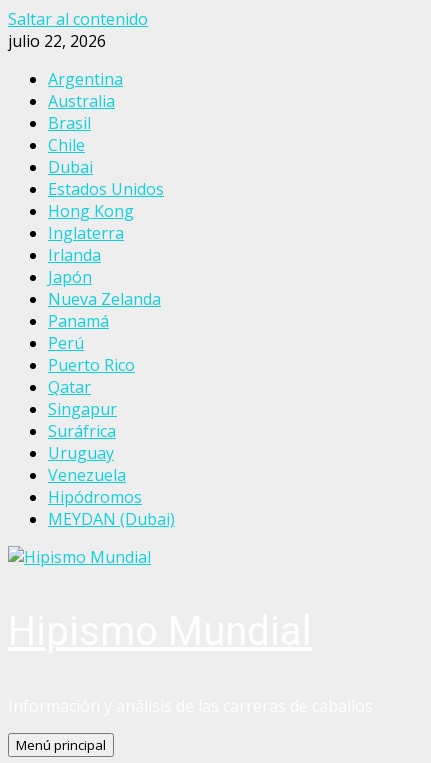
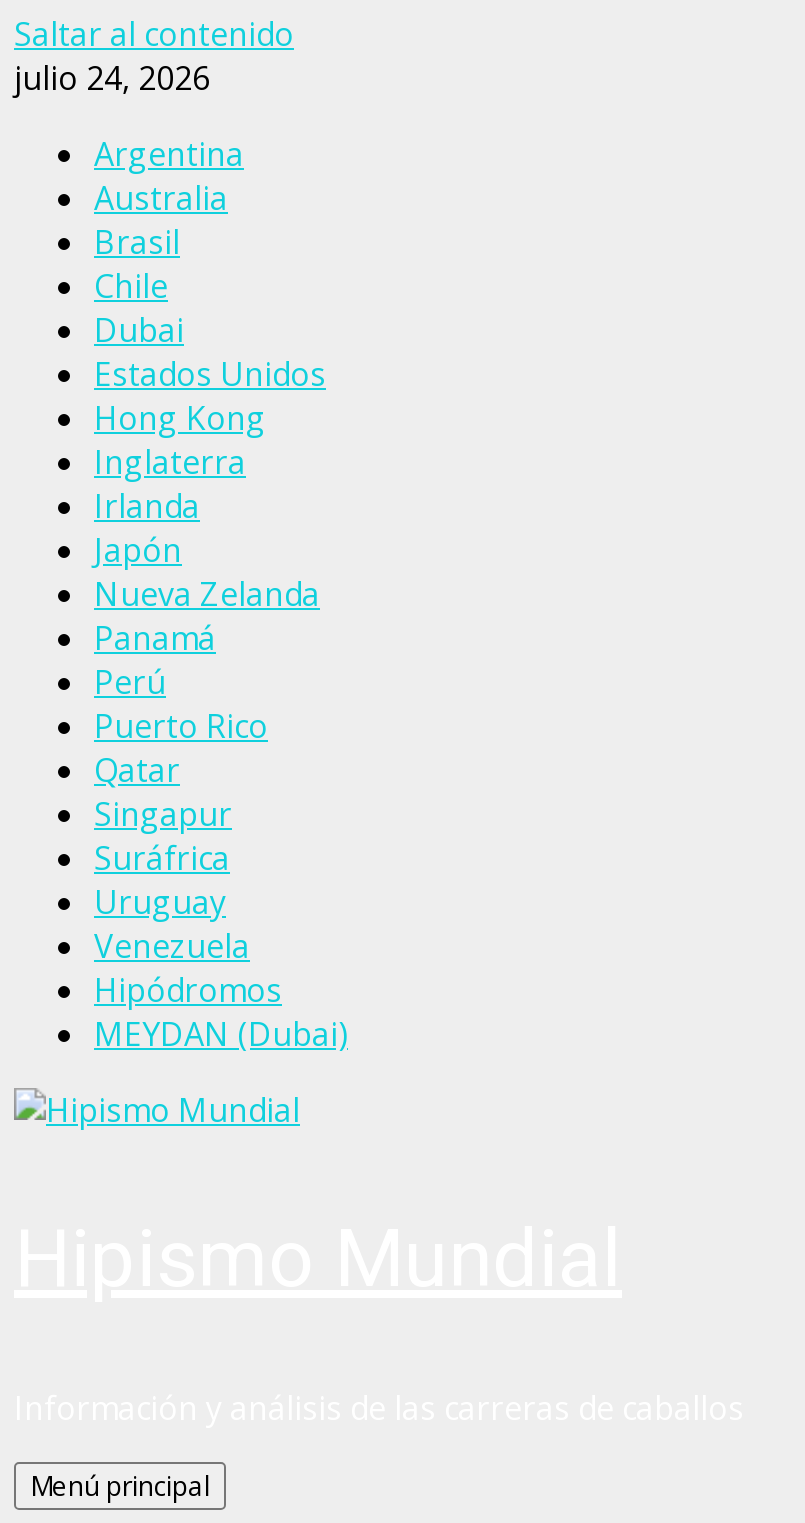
- julio 22, 2026
+ julio 24, 2026
